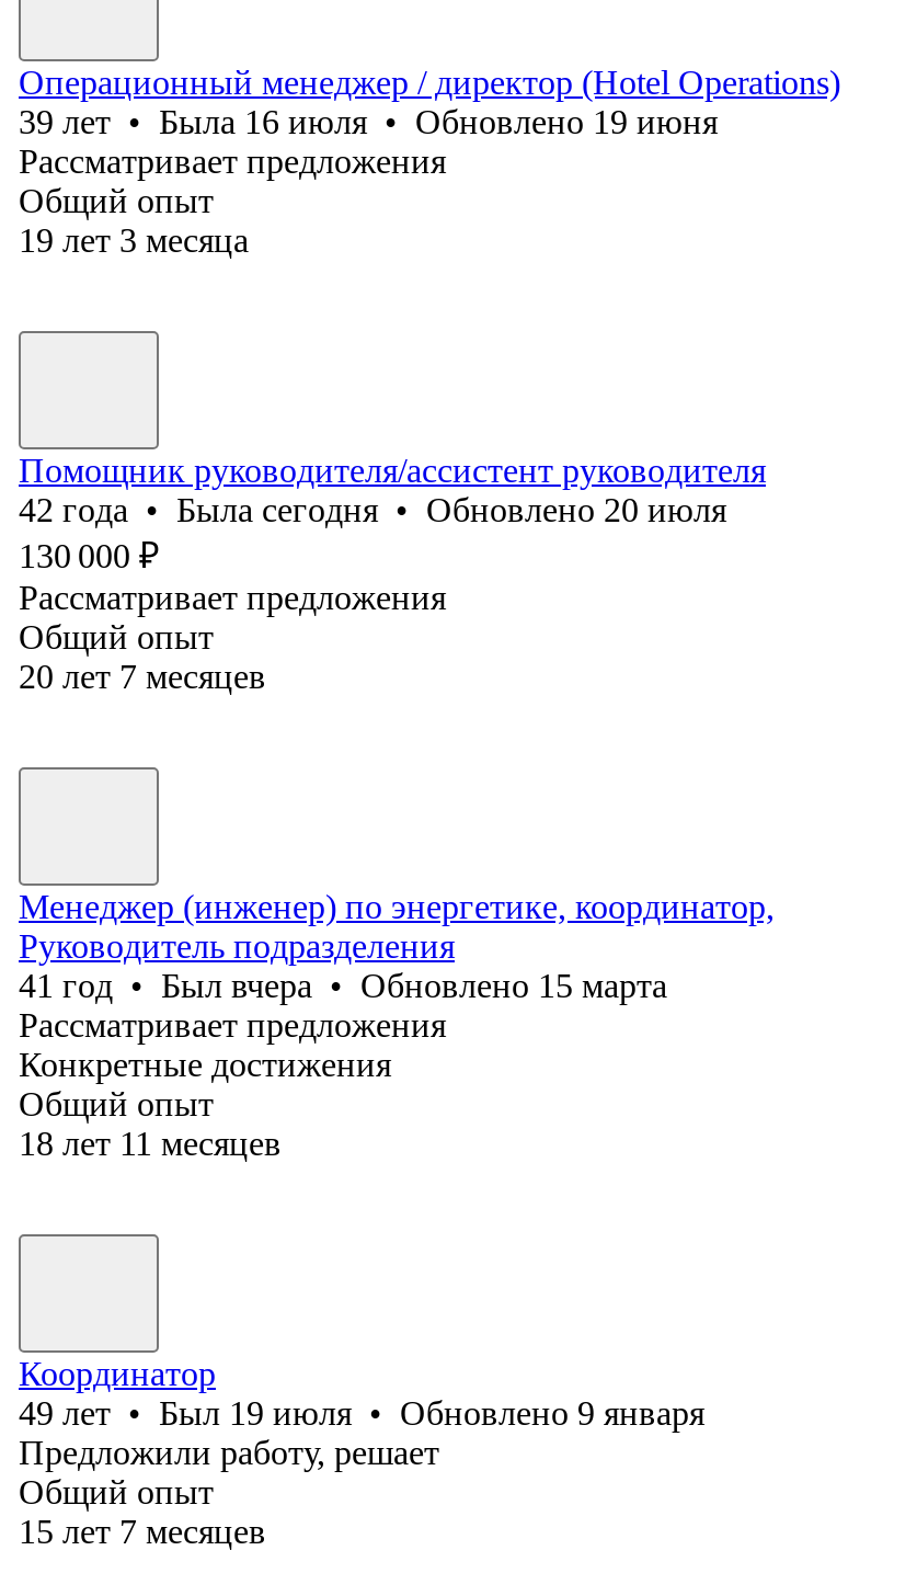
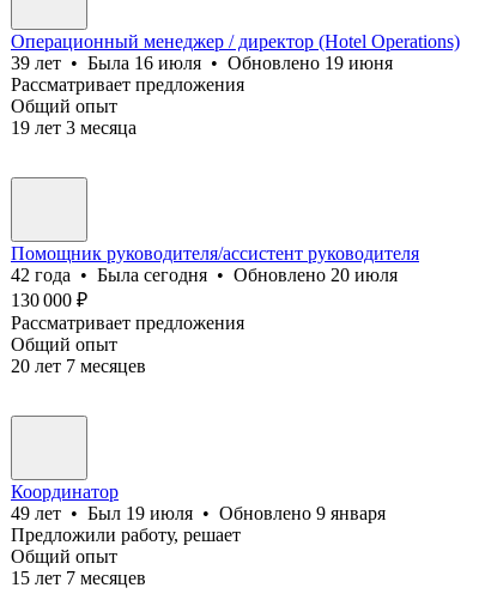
- Менеджер (инженер) по энергетике, координатор,
- Руководитель подразделения
- 41 год • Был вчера • Обновлено 15 марта
- Рассматривает предложения
- Конкретные достижения
- Общий опыт
- 18 лет 11 месяцев
